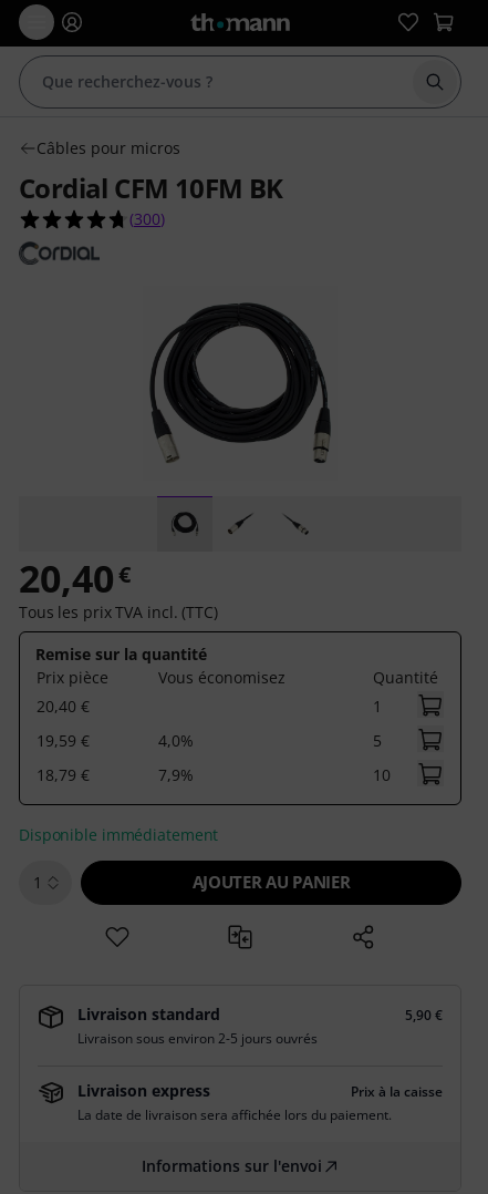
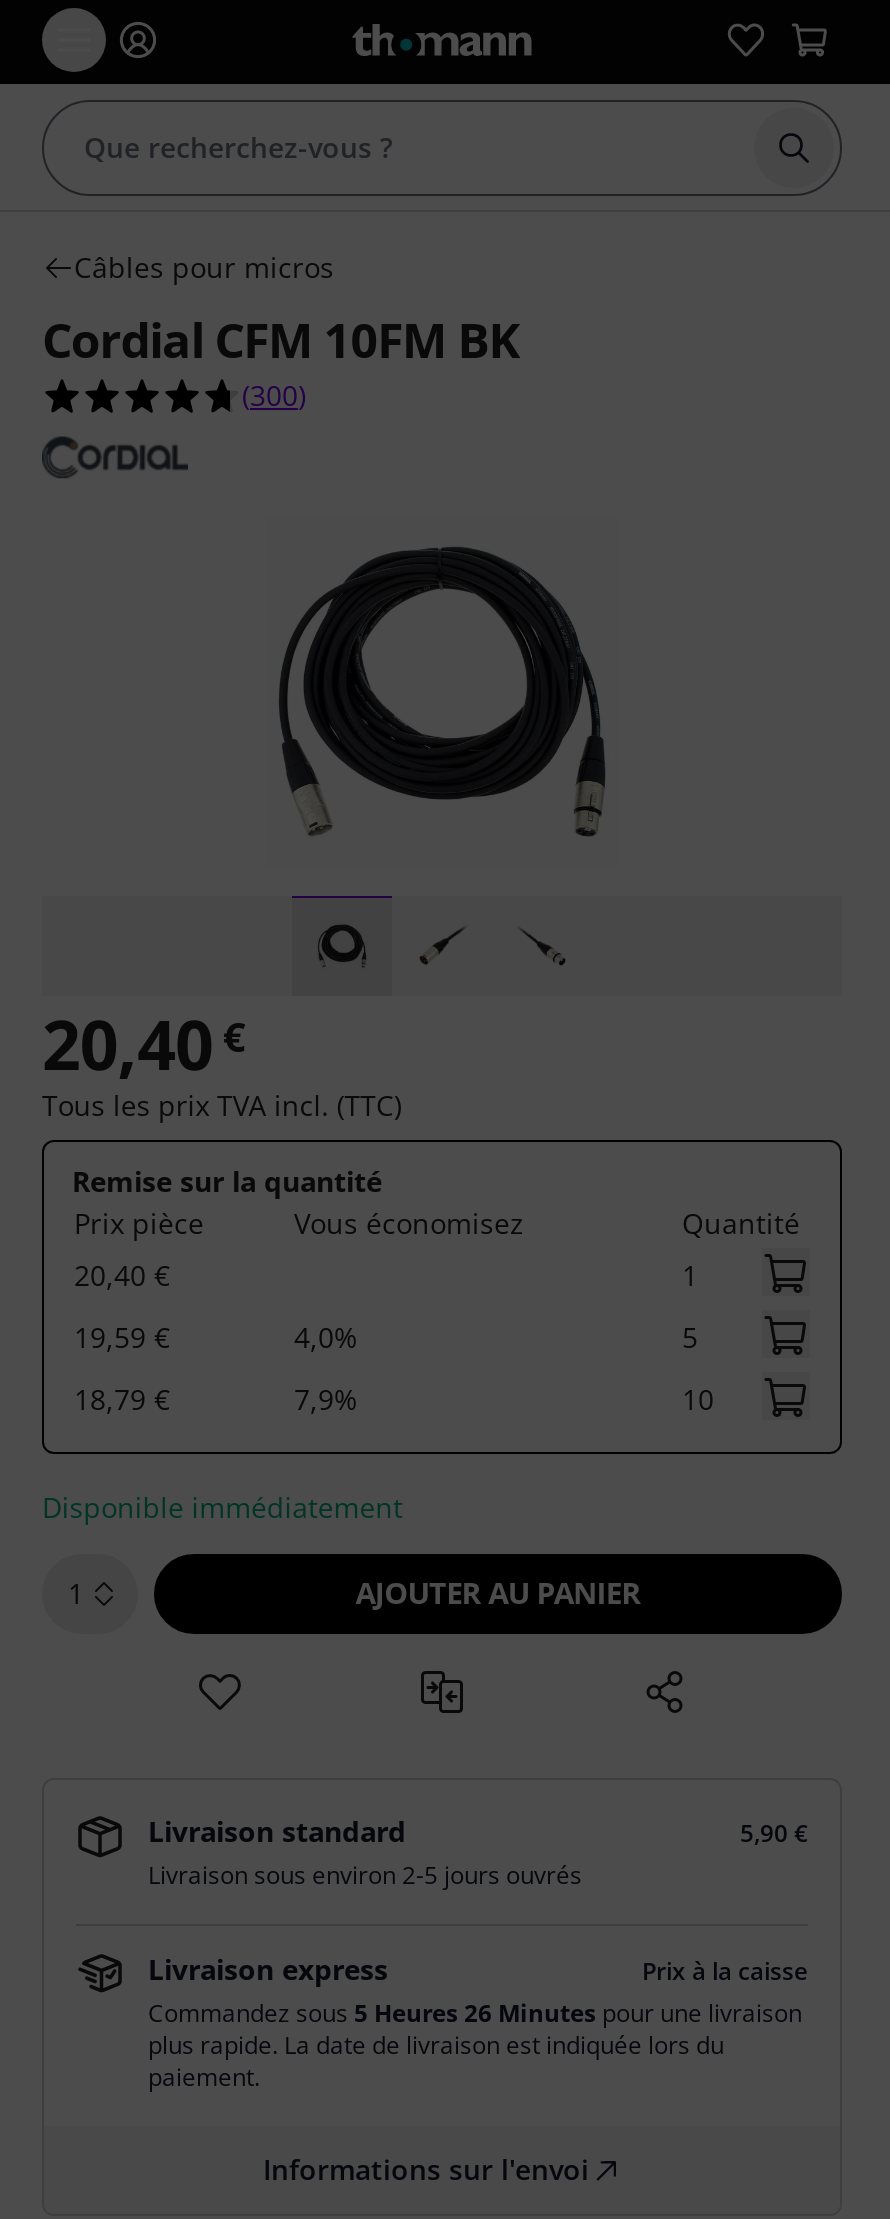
- La date de livraison sera affichée lors du paiement.
+ Commandez sous 5 Heures 26 Minutes pour une livraison
+ plus rapide. La date de livraison est indiquée lors du
+ paiement.
